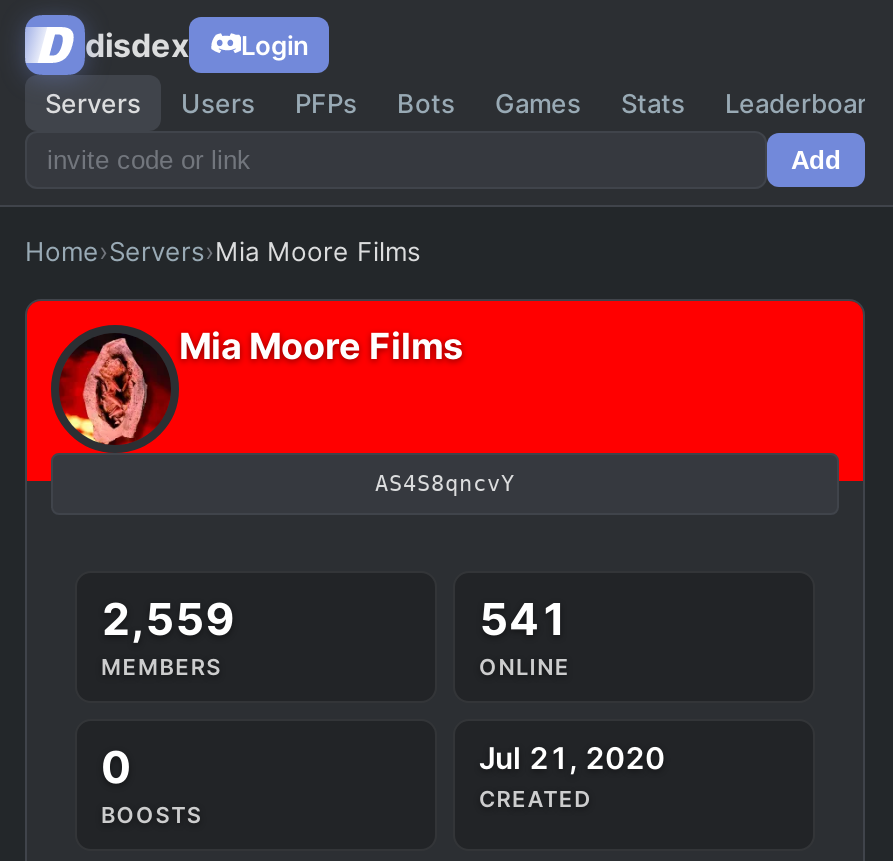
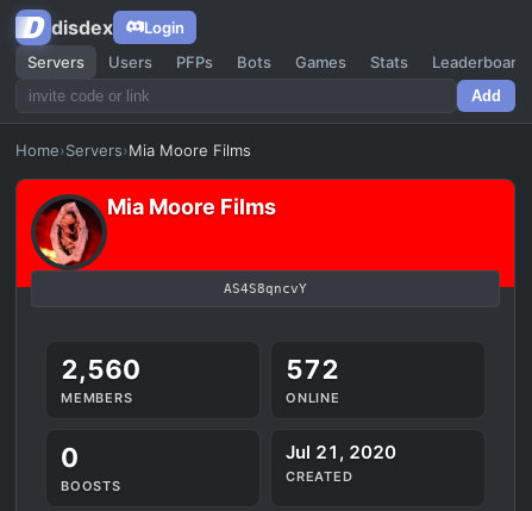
- 2,559
+ 2,560

- 541
+ 572
